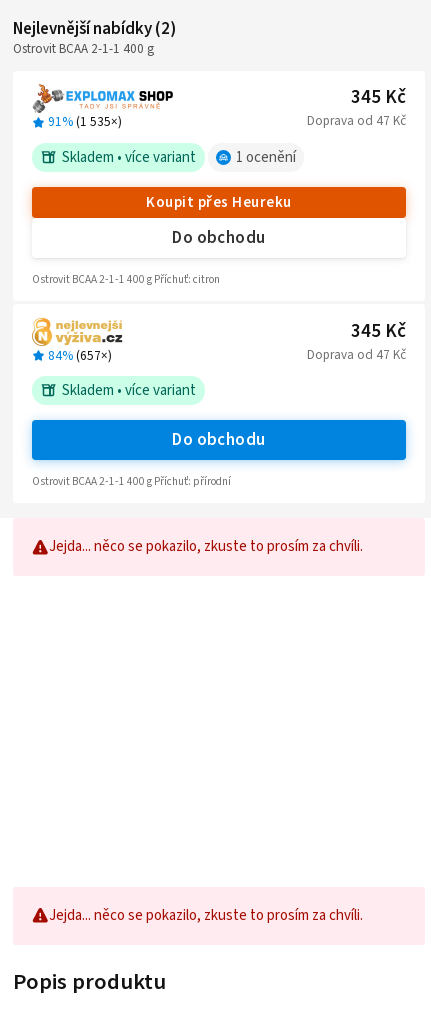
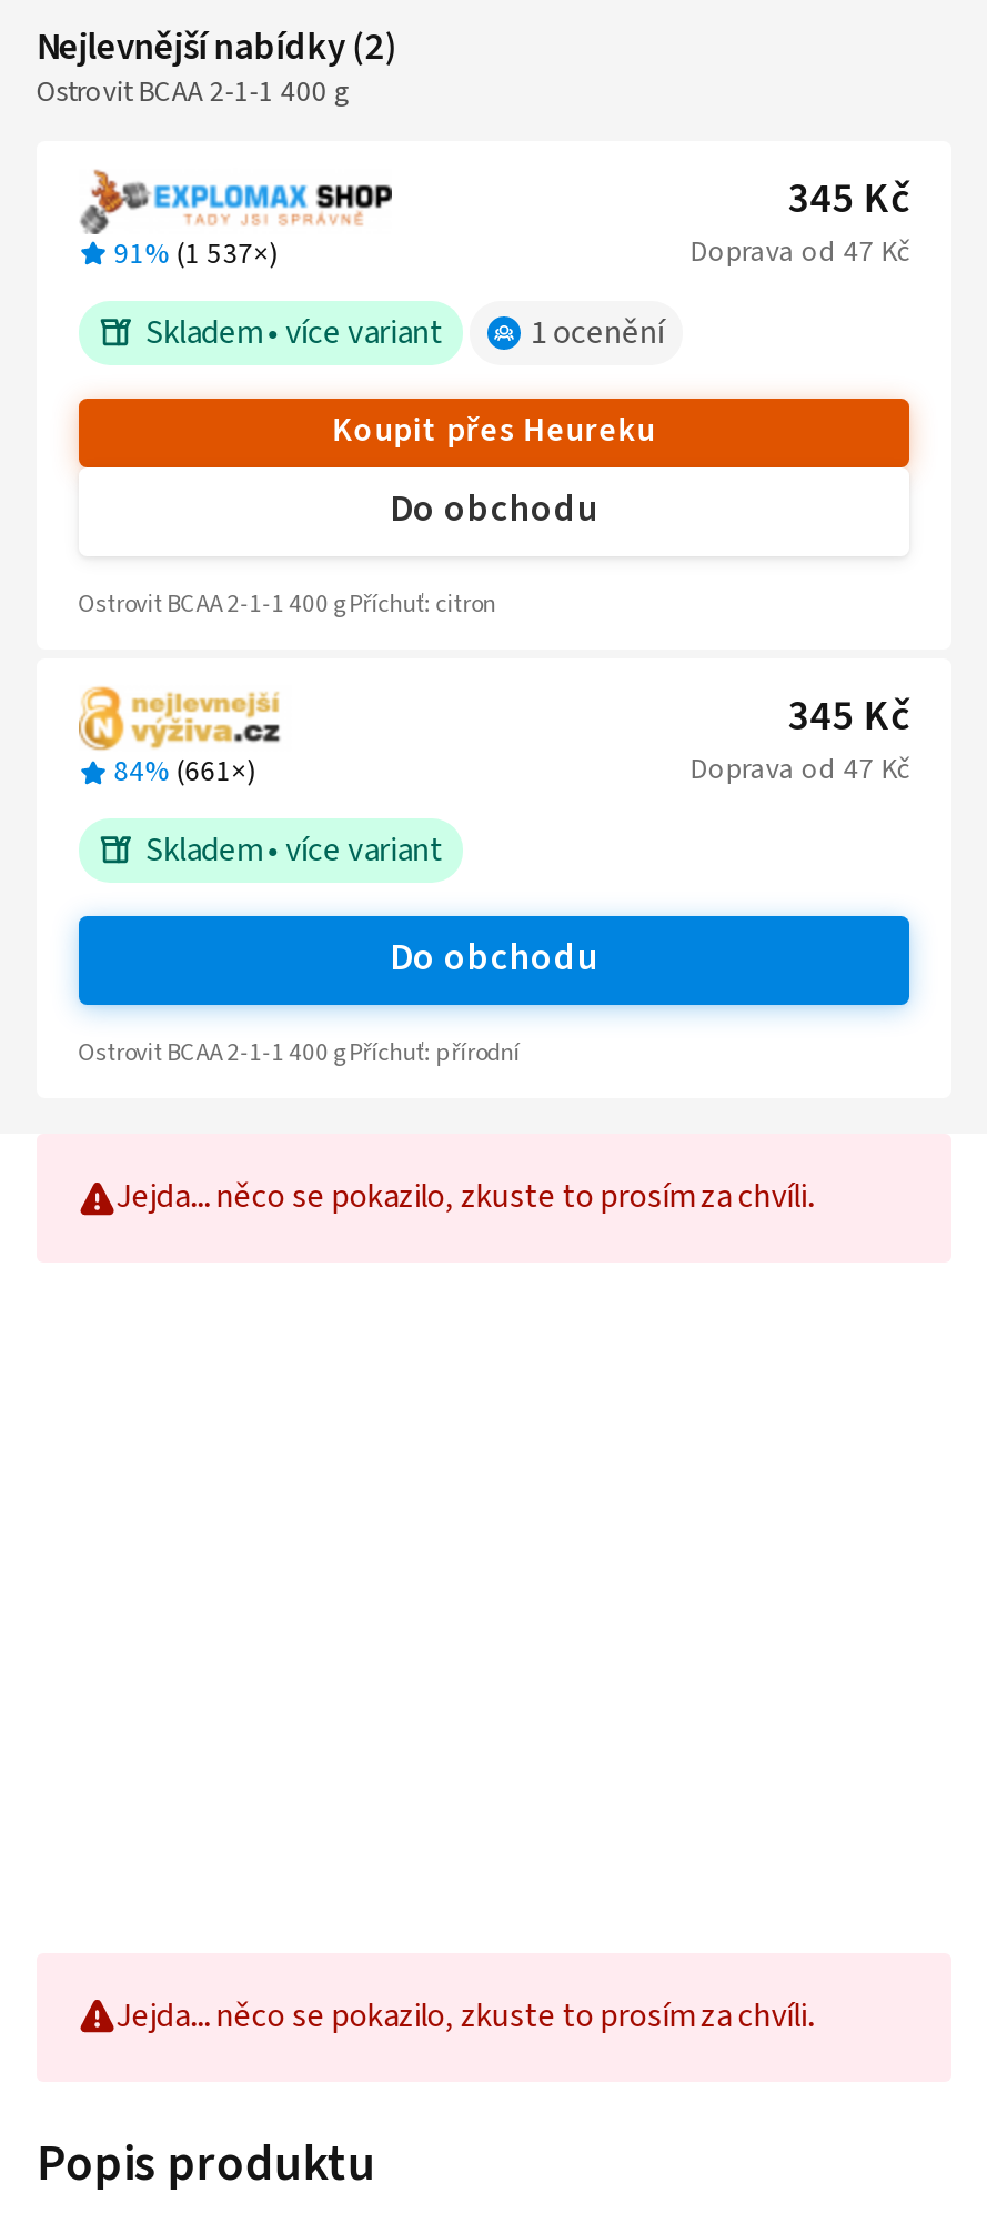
- 91% (1 535×)
+ 91% (1 537×)

- 84% (657×)
+ 84% (661×)
